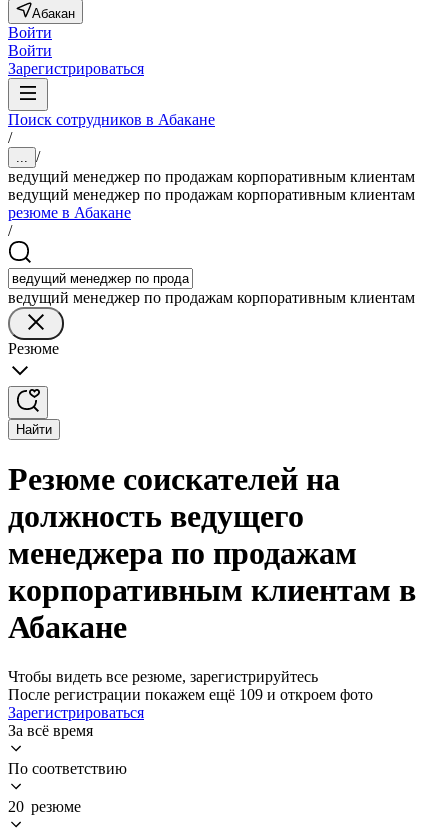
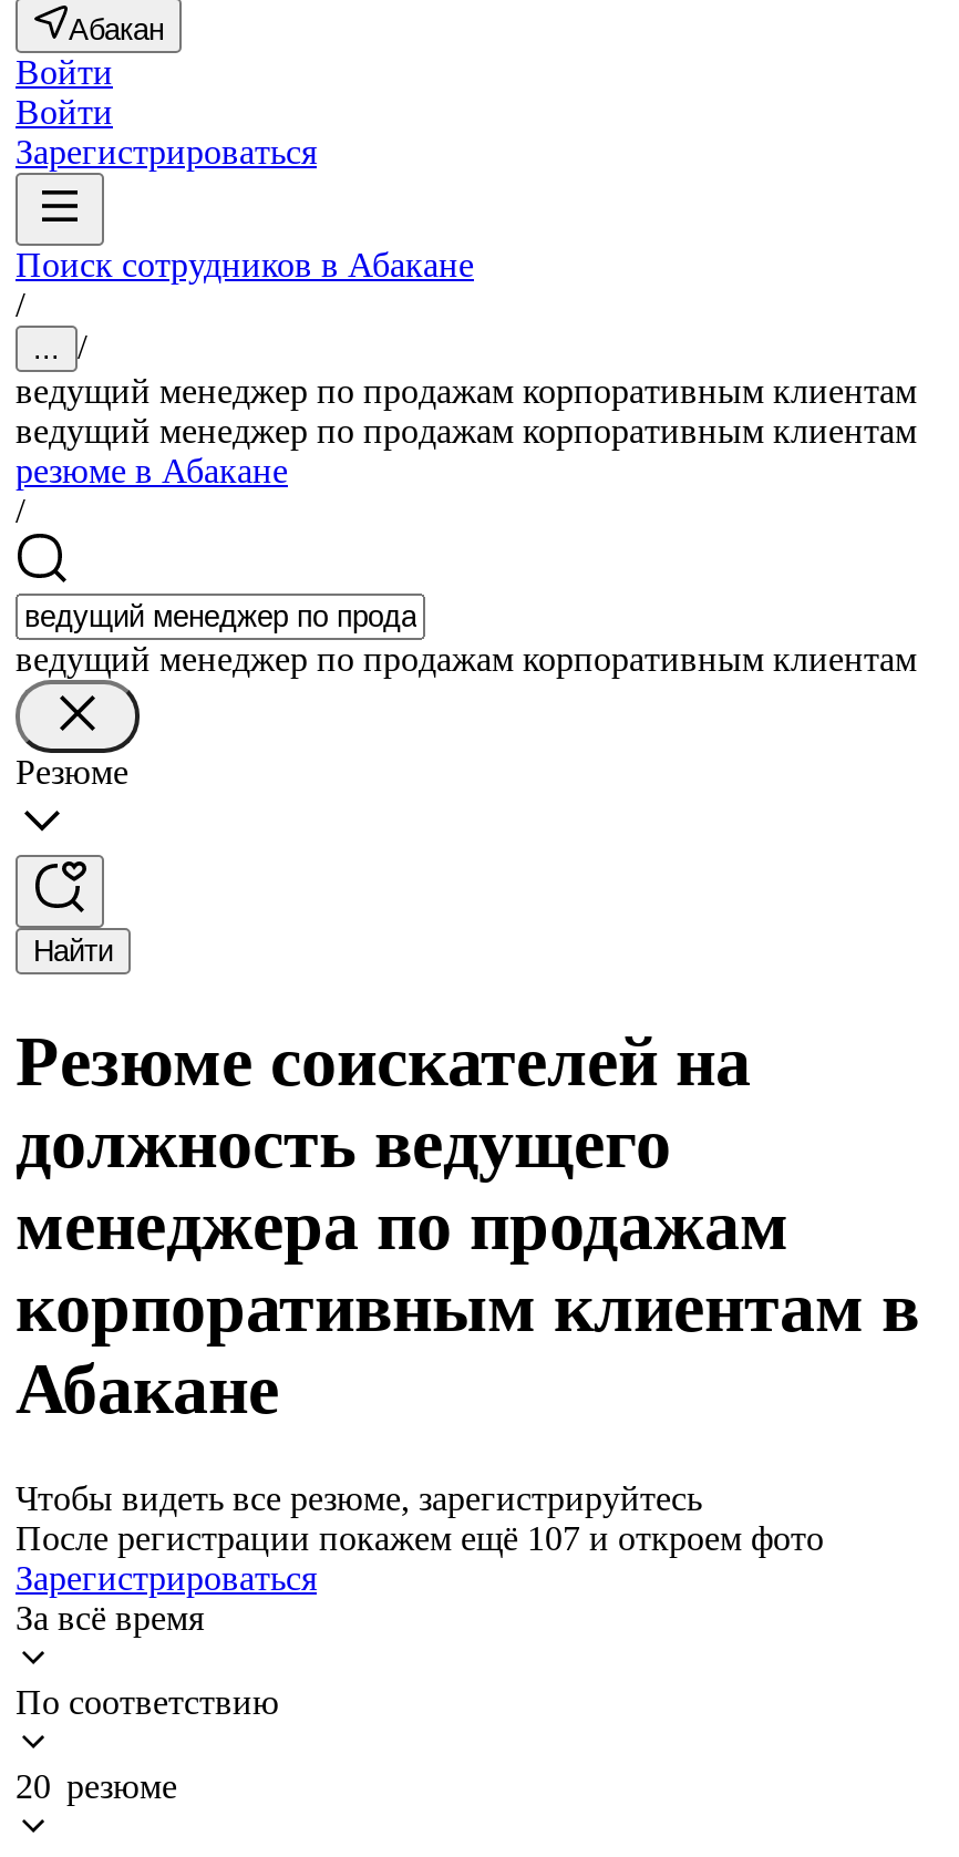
- После регистрации покажем ещё 109 и откроем фото
+ После регистрации покажем ещё 107 и откроем фото
